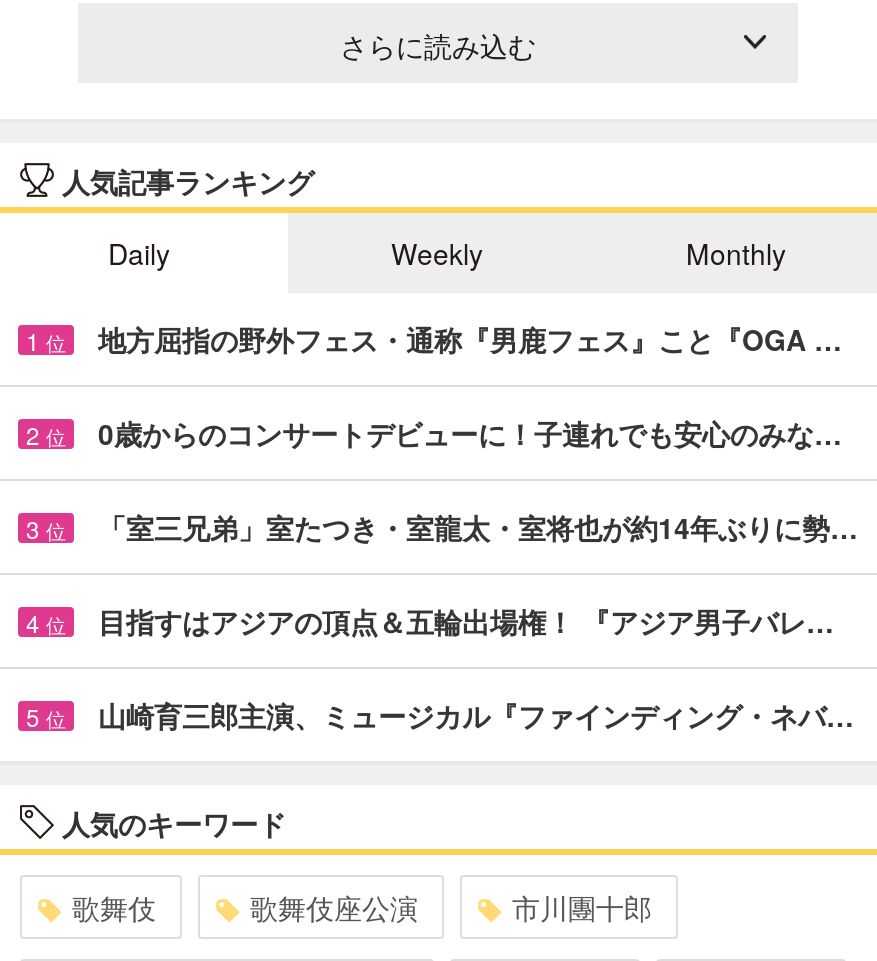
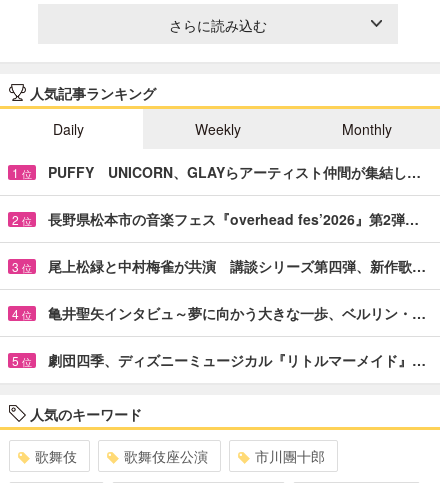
- 地方屈指の野外フェス・通称『男鹿フェス』こと『OGA …
+ PUFFY UNICORN、GLAYらアーティスト仲間が集結し…

- 0歳からのコンサートデビューに！子連れでも安心のみな…
+ 長野県松本市の音楽フェス『overhead fes’2026』第2弾…

- 「室三兄弟」室たつき・室龍太・室将也が約14年ぶりに勢…
+ 尾上松緑と中村梅雀が共演 講談シリーズ第四弾、新作歌…

- 目指すはアジアの頂点＆五輪出場権！ 『アジア男子バレ…
+ 亀井聖矢インタビュ～夢に向かう大きな一歩、ベルリン・…

- 山崎育三郎主演、ミュージカル『ファインディング・ネバ…
+ 劇団四季、ディズニーミュージカル『リトルマーメイド』…
